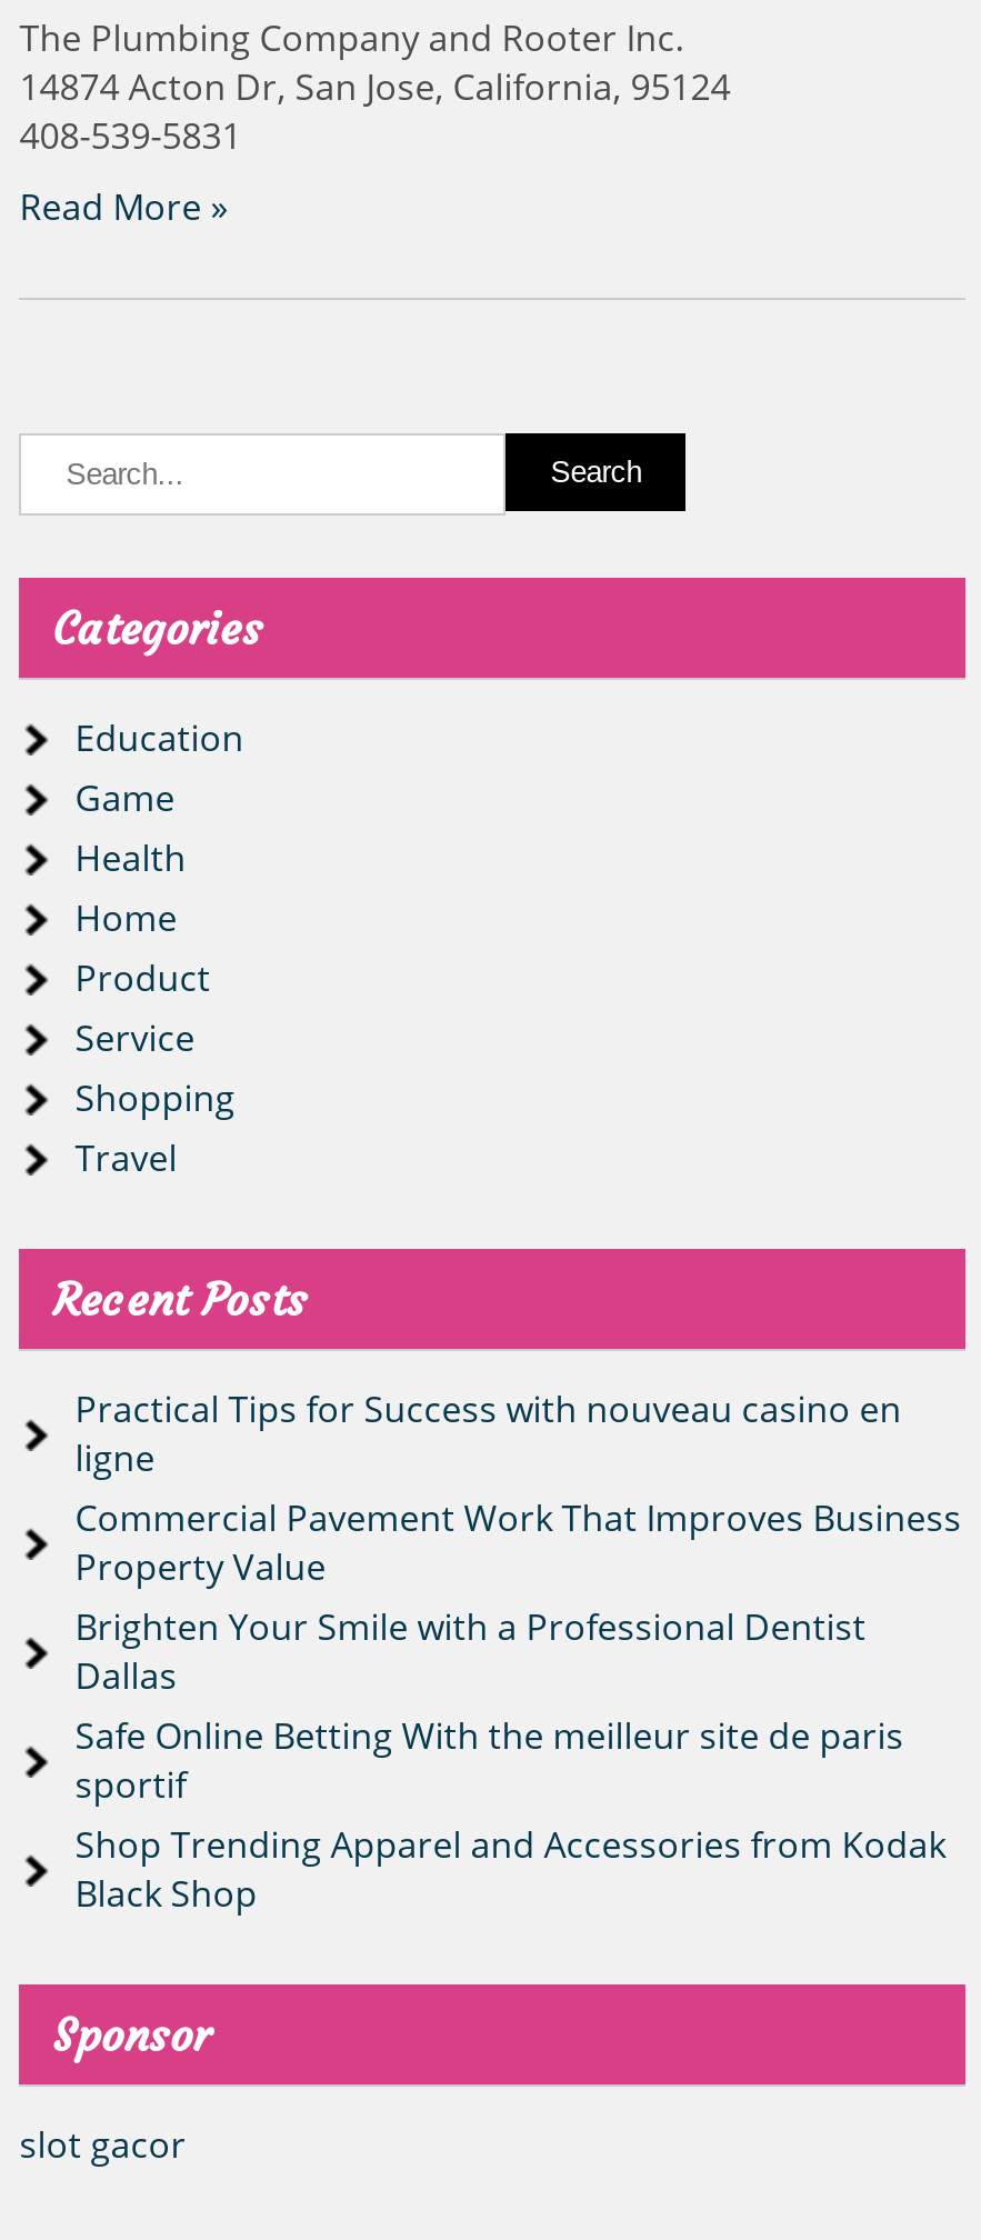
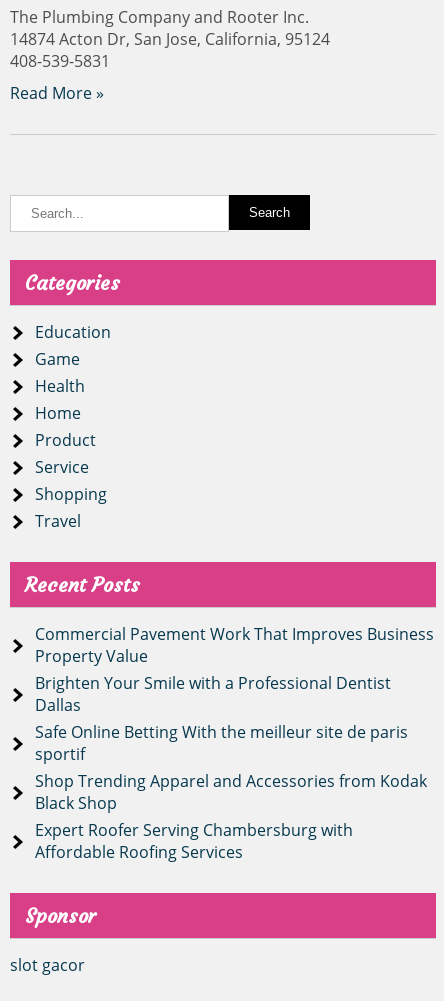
- Practical Tips for Success with nouveau casino en
- ligne

moved up: Commercial Pavement Work That Improves Business | Property Value | Brighten Your Smile with a Professional Dentist | Dallas | Safe Online Betting With the meilleur site de paris | sportif | Shop Trending Apparel and Accessories from Kodak | Black Shop

+ Expert Roofer Serving Chambersburg with
+ Affordable Roofing Services
